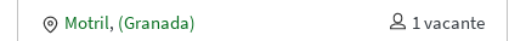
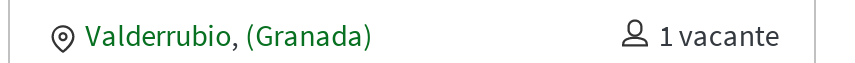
- Motril, (Granada)
+ Valderrubio, (Granada)
